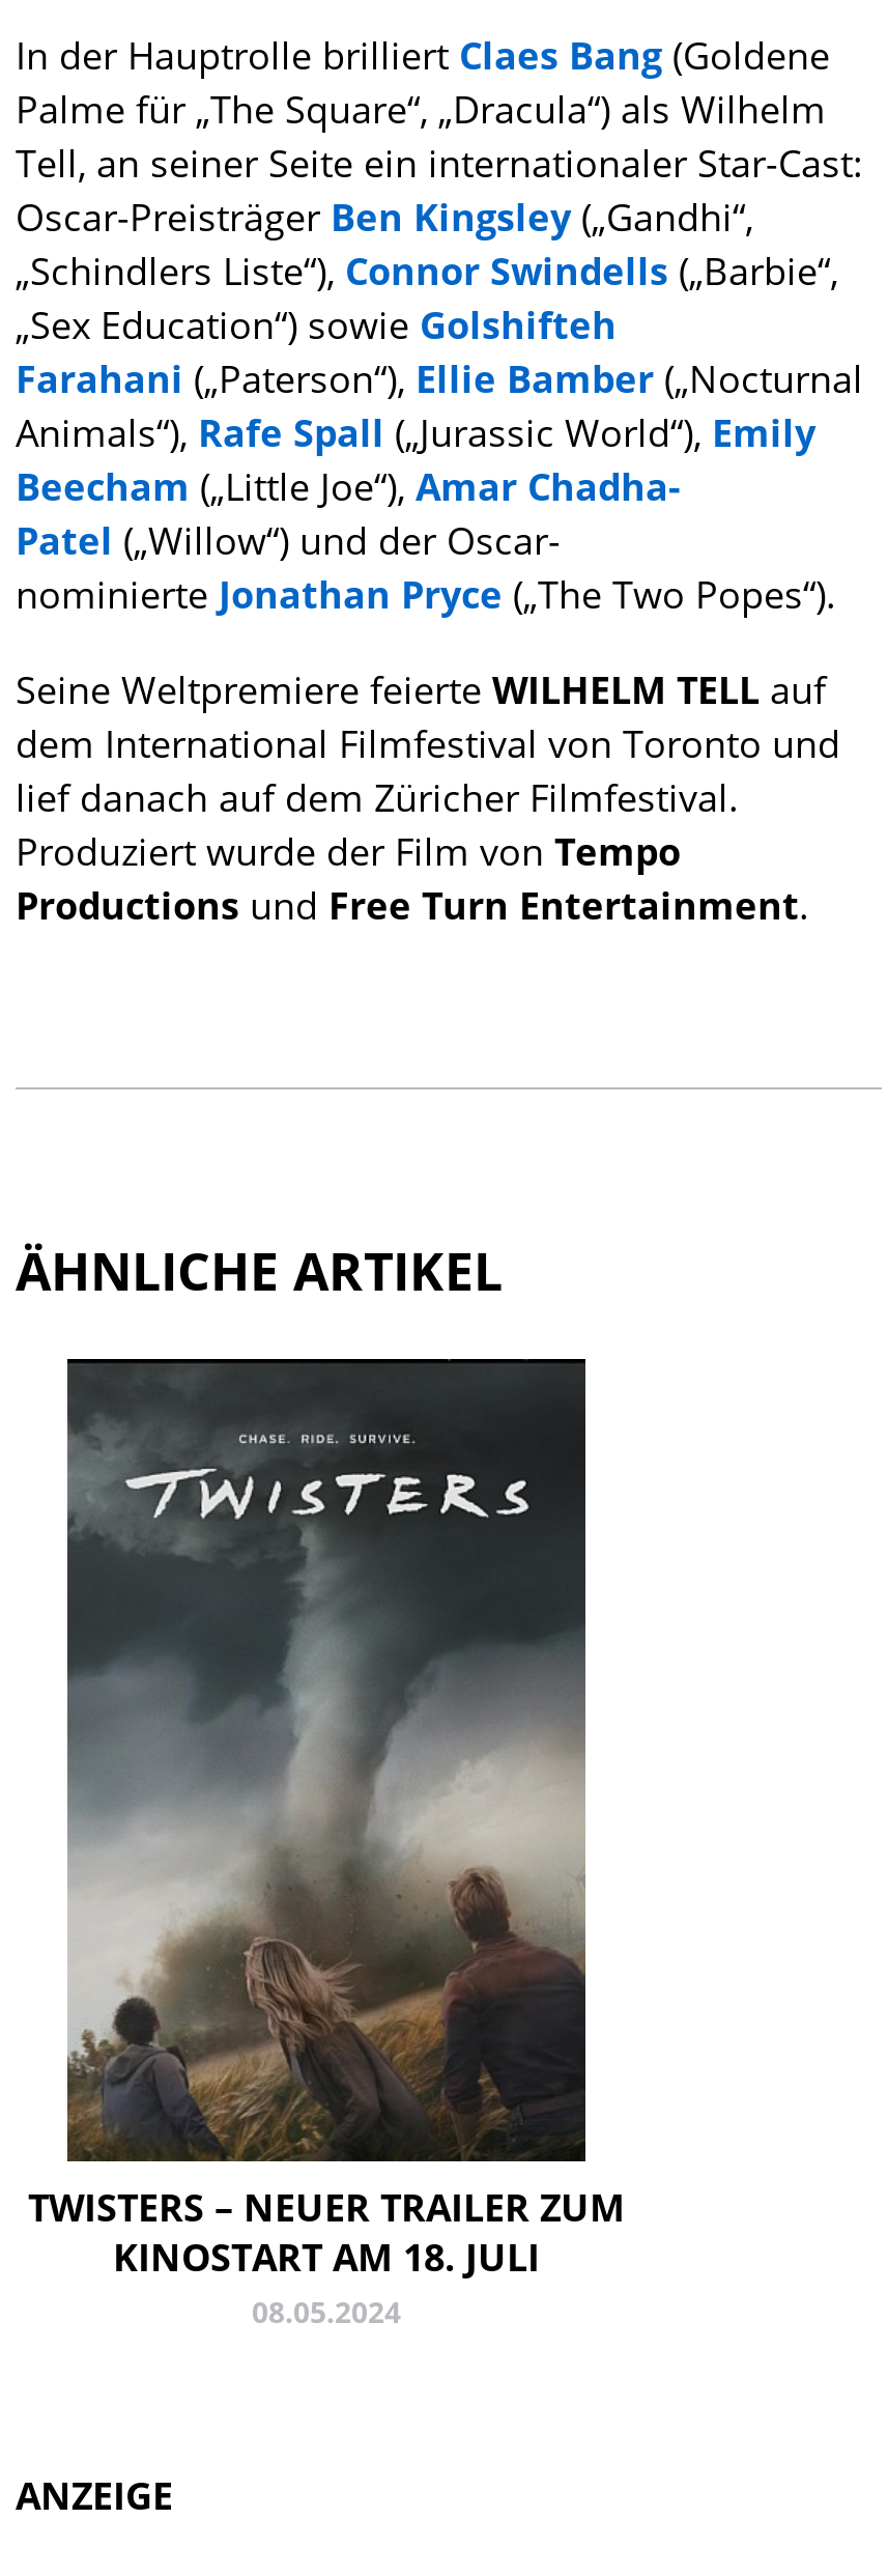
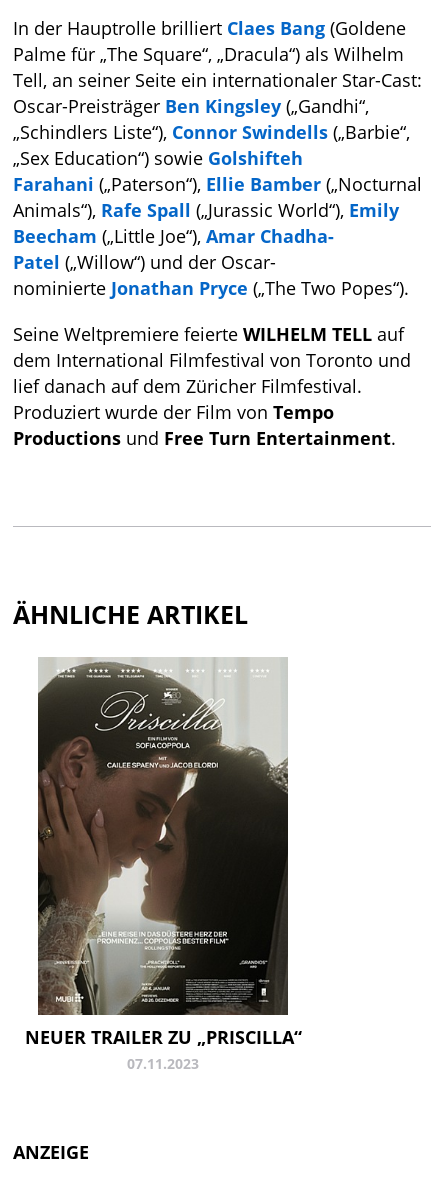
- [image]
- TWISTERS – NEUER TRAILER ZUM
- KINOSTART AM 18. JULI
- 08.05.2024
+ [image]
+ NEUER TRAILER ZU „PRISCILLA“
+ 07.11.2023
